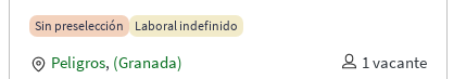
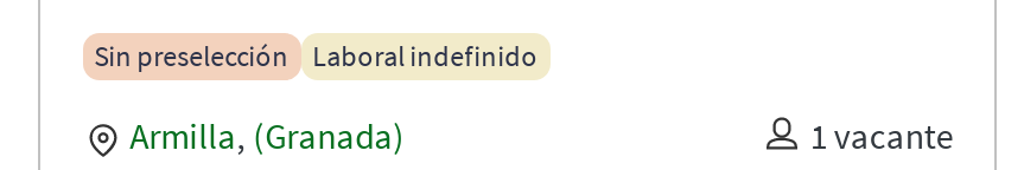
- Peligros, (Granada)
+ Armilla, (Granada)
